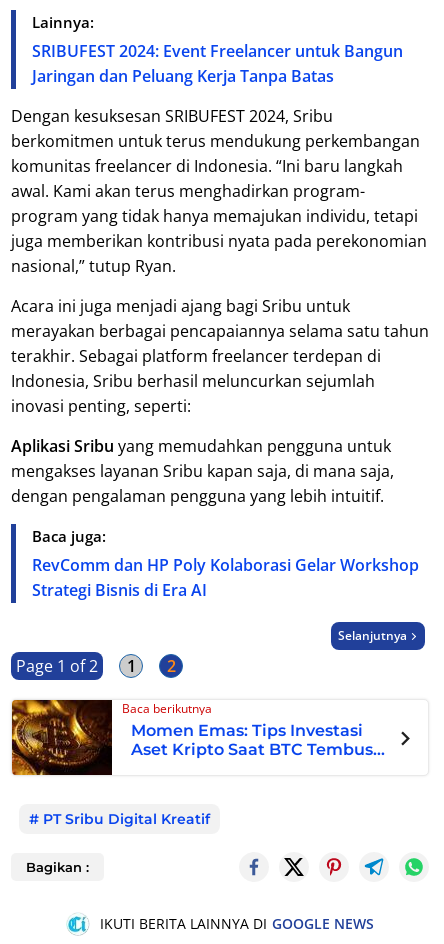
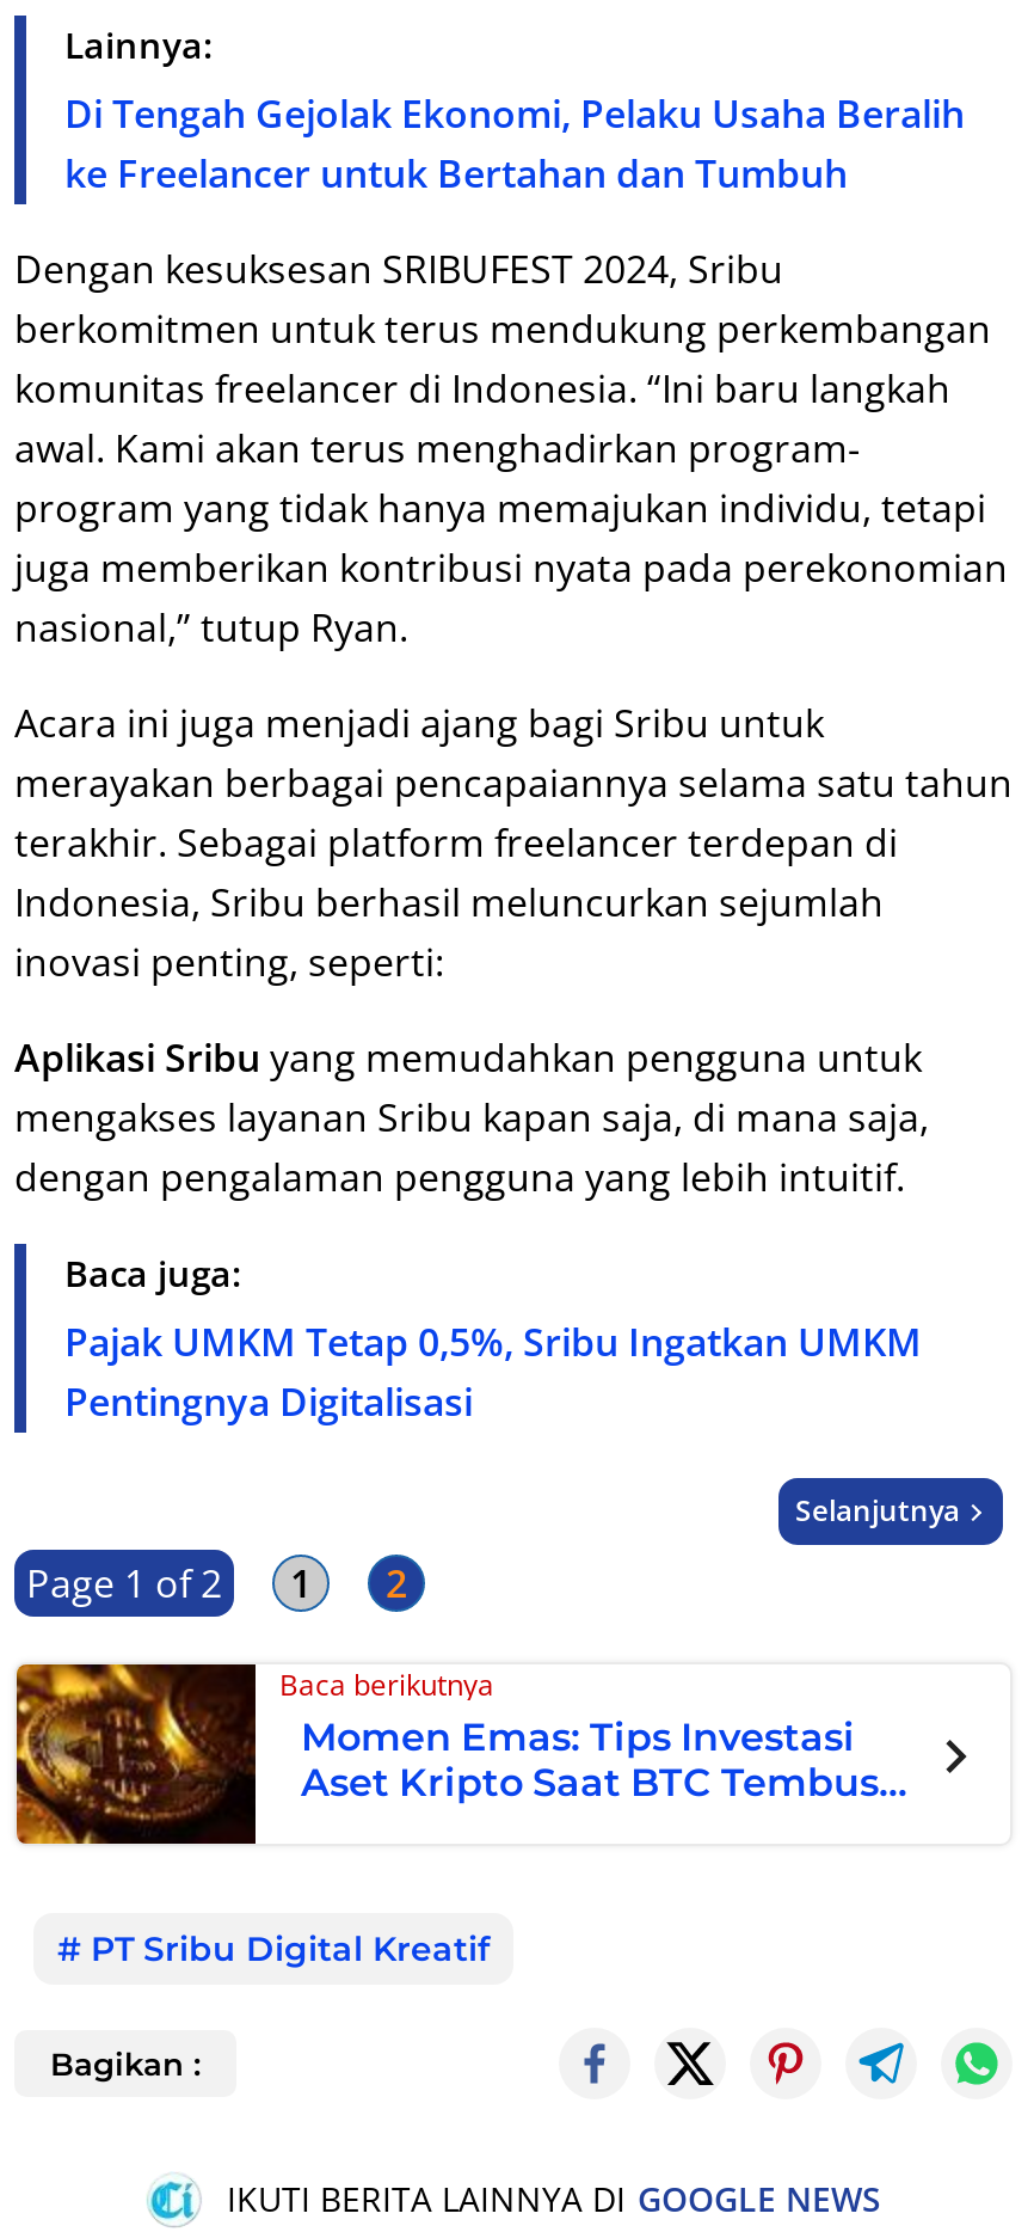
- SRIBUFEST 2024: Event Freelancer untuk Bangun
- Jaringan dan Peluang Kerja Tanpa Batas
+ Di Tengah Gejolak Ekonomi, Pelaku Usaha Beralih
+ ke Freelancer untuk Bertahan dan Tumbuh

- RevComm dan HP Poly Kolaborasi Gelar Workshop
- Strategi Bisnis di Era AI
+ Pajak UMKM Tetap 0,5%, Sribu Ingatkan UMKM
+ Pentingnya Digitalisasi
